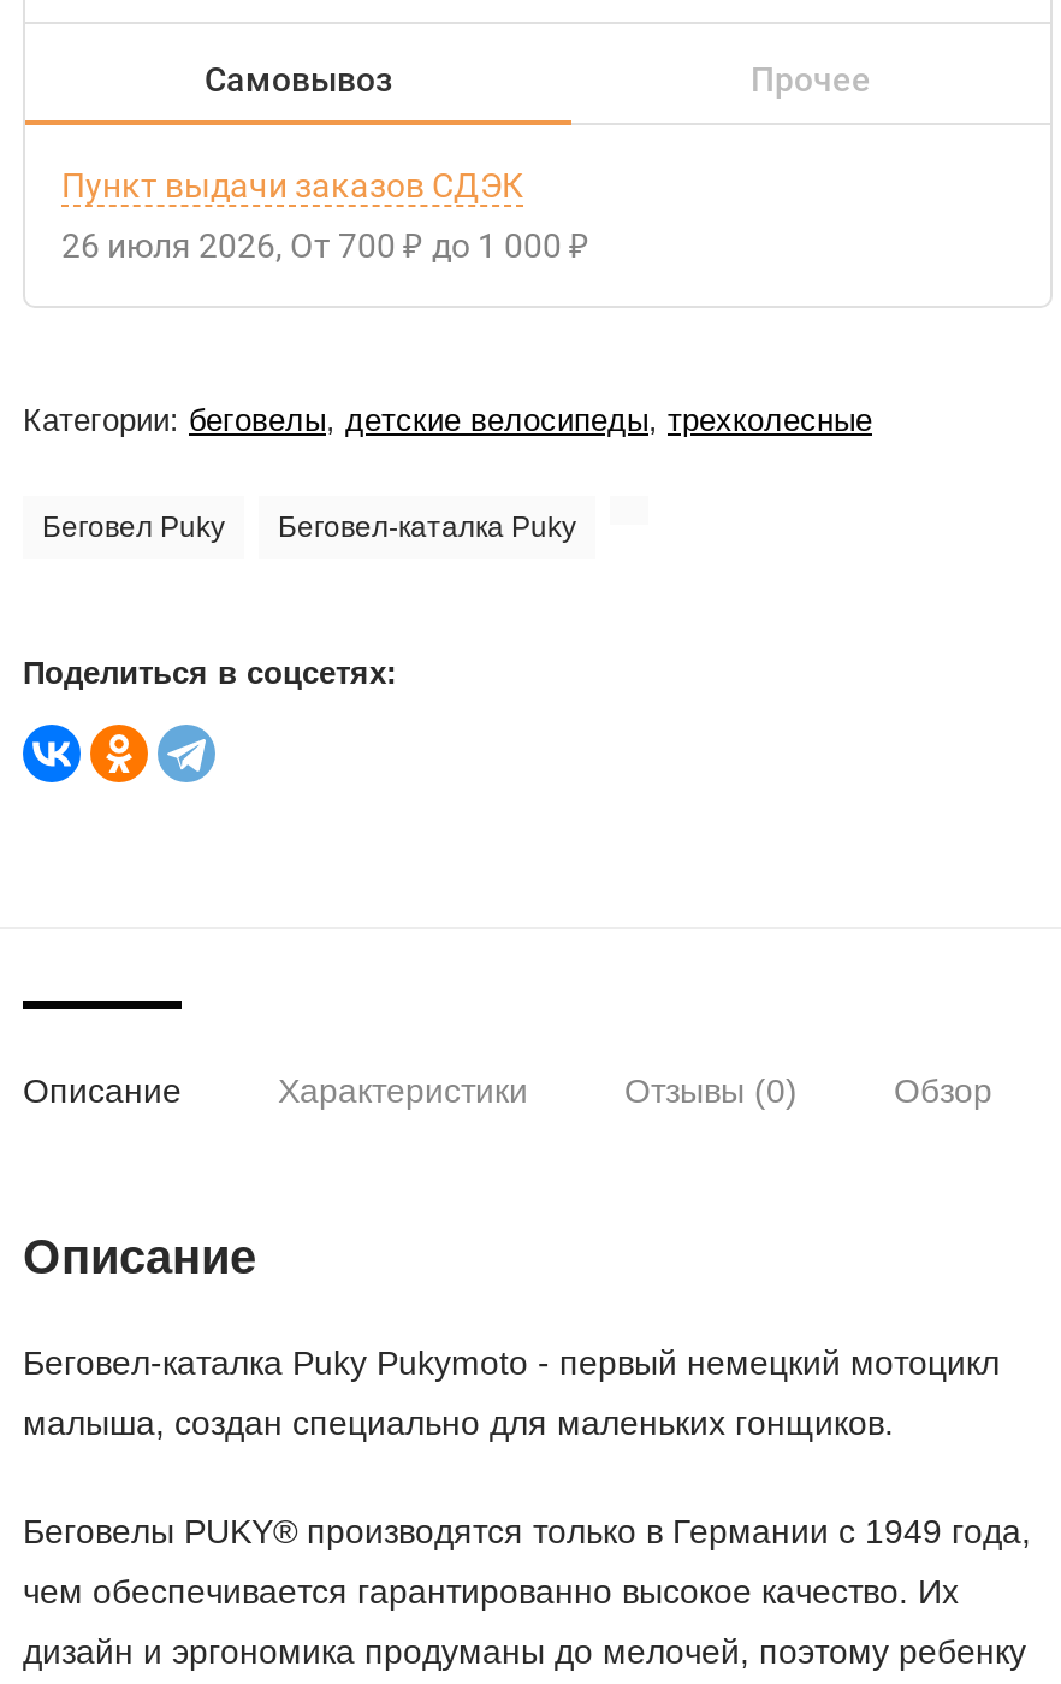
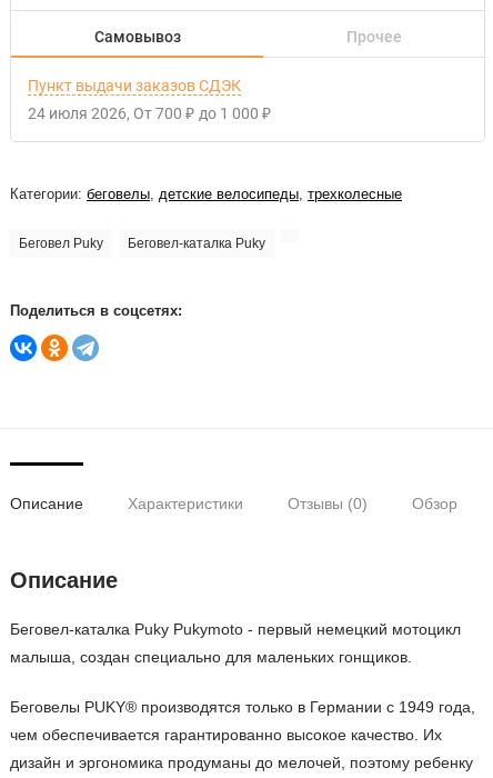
- 26 июля 2026 От
+ 24 июля 2026 От
